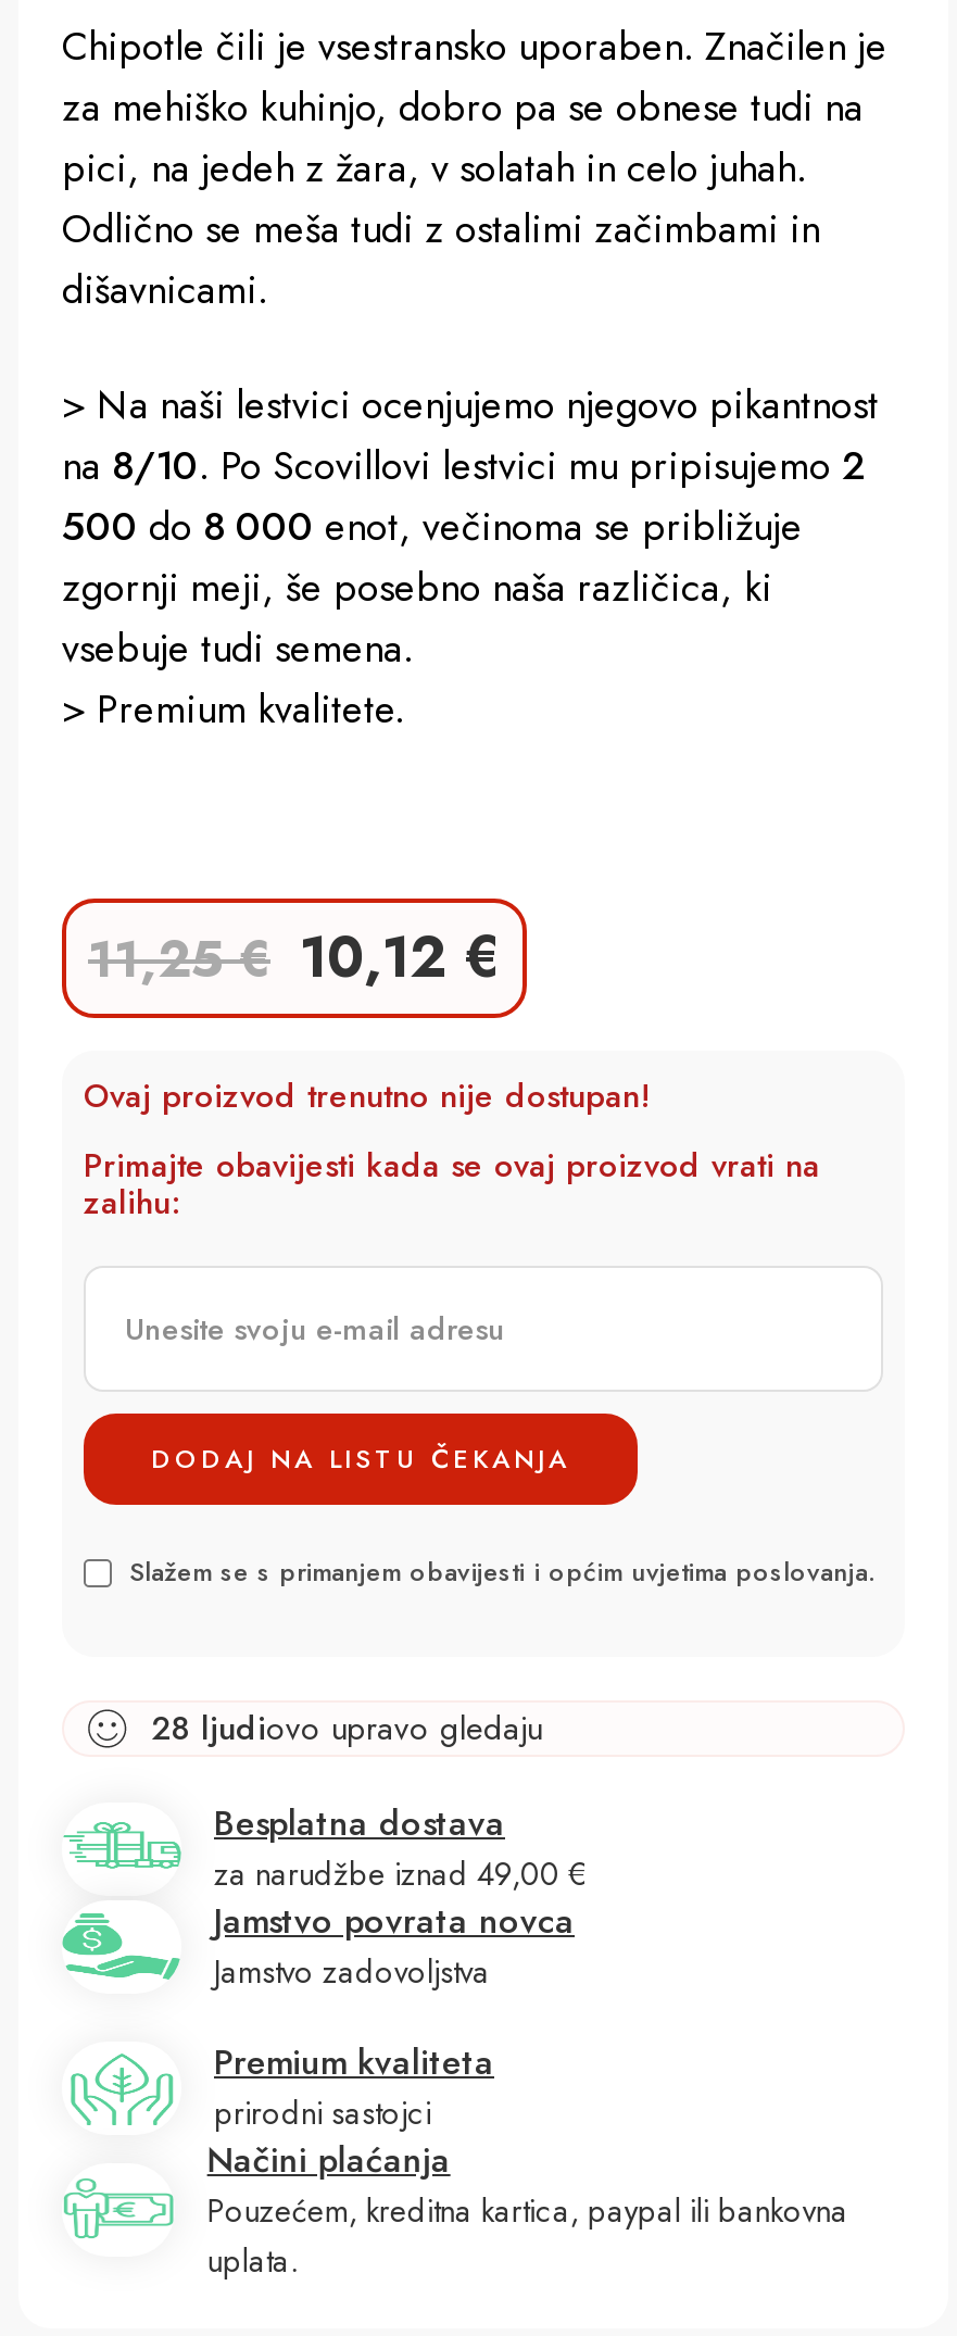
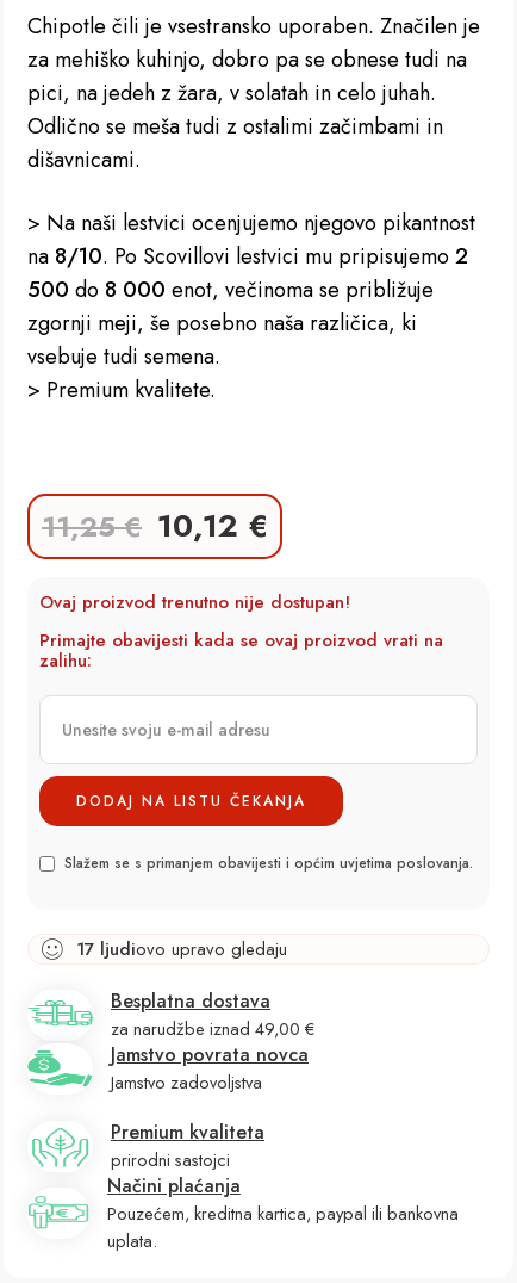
- 28 ljudiovo upravo gledaju
+ 17 ljudiovo upravo gledaju
